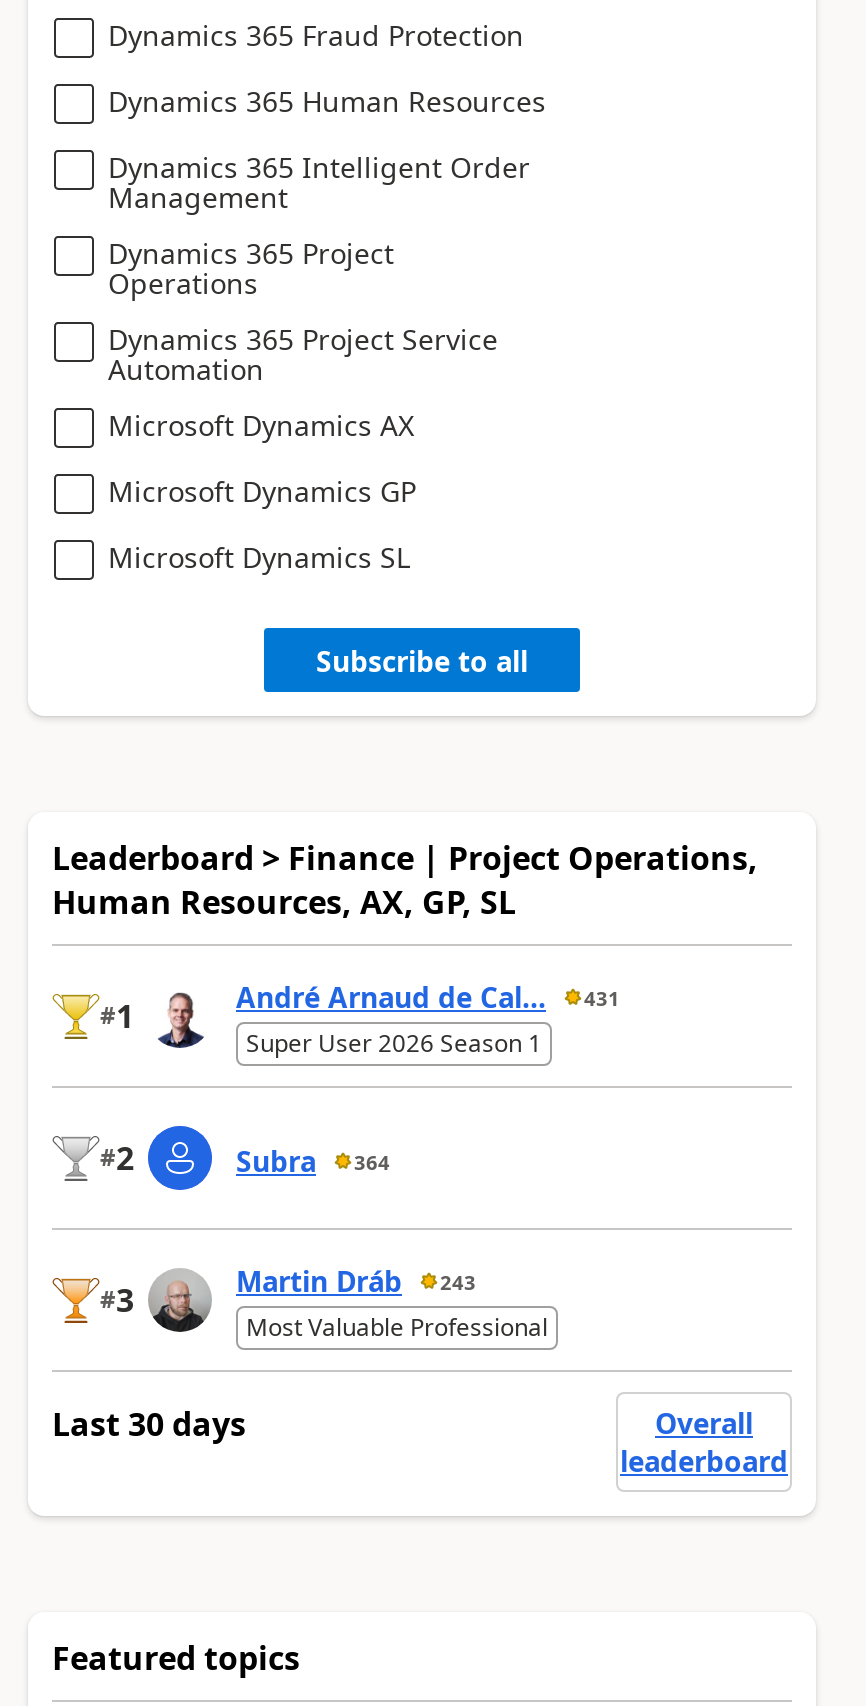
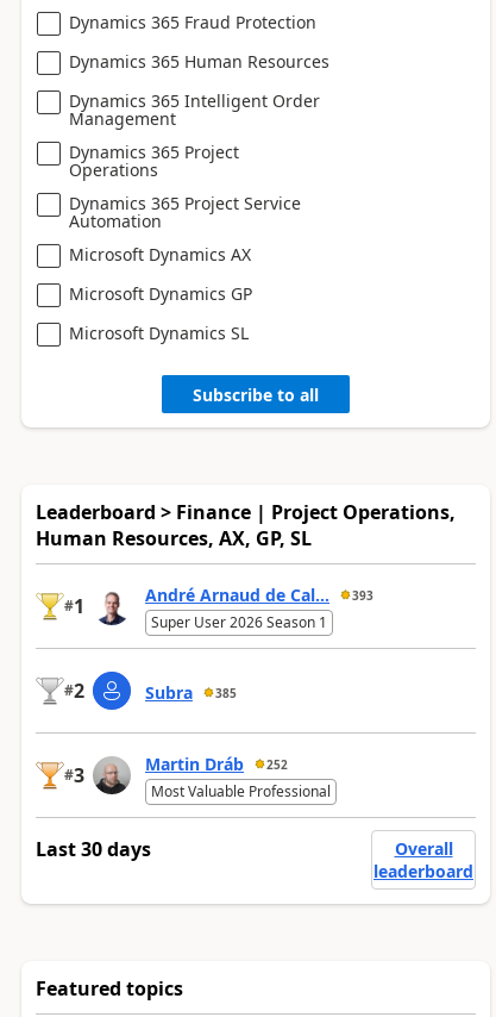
- André Arnaud de Cal... 431
+ André Arnaud de Cal... 393

- Subra 364
+ Subra 385

- Martin Dráb 243
+ Martin Dráb 252
